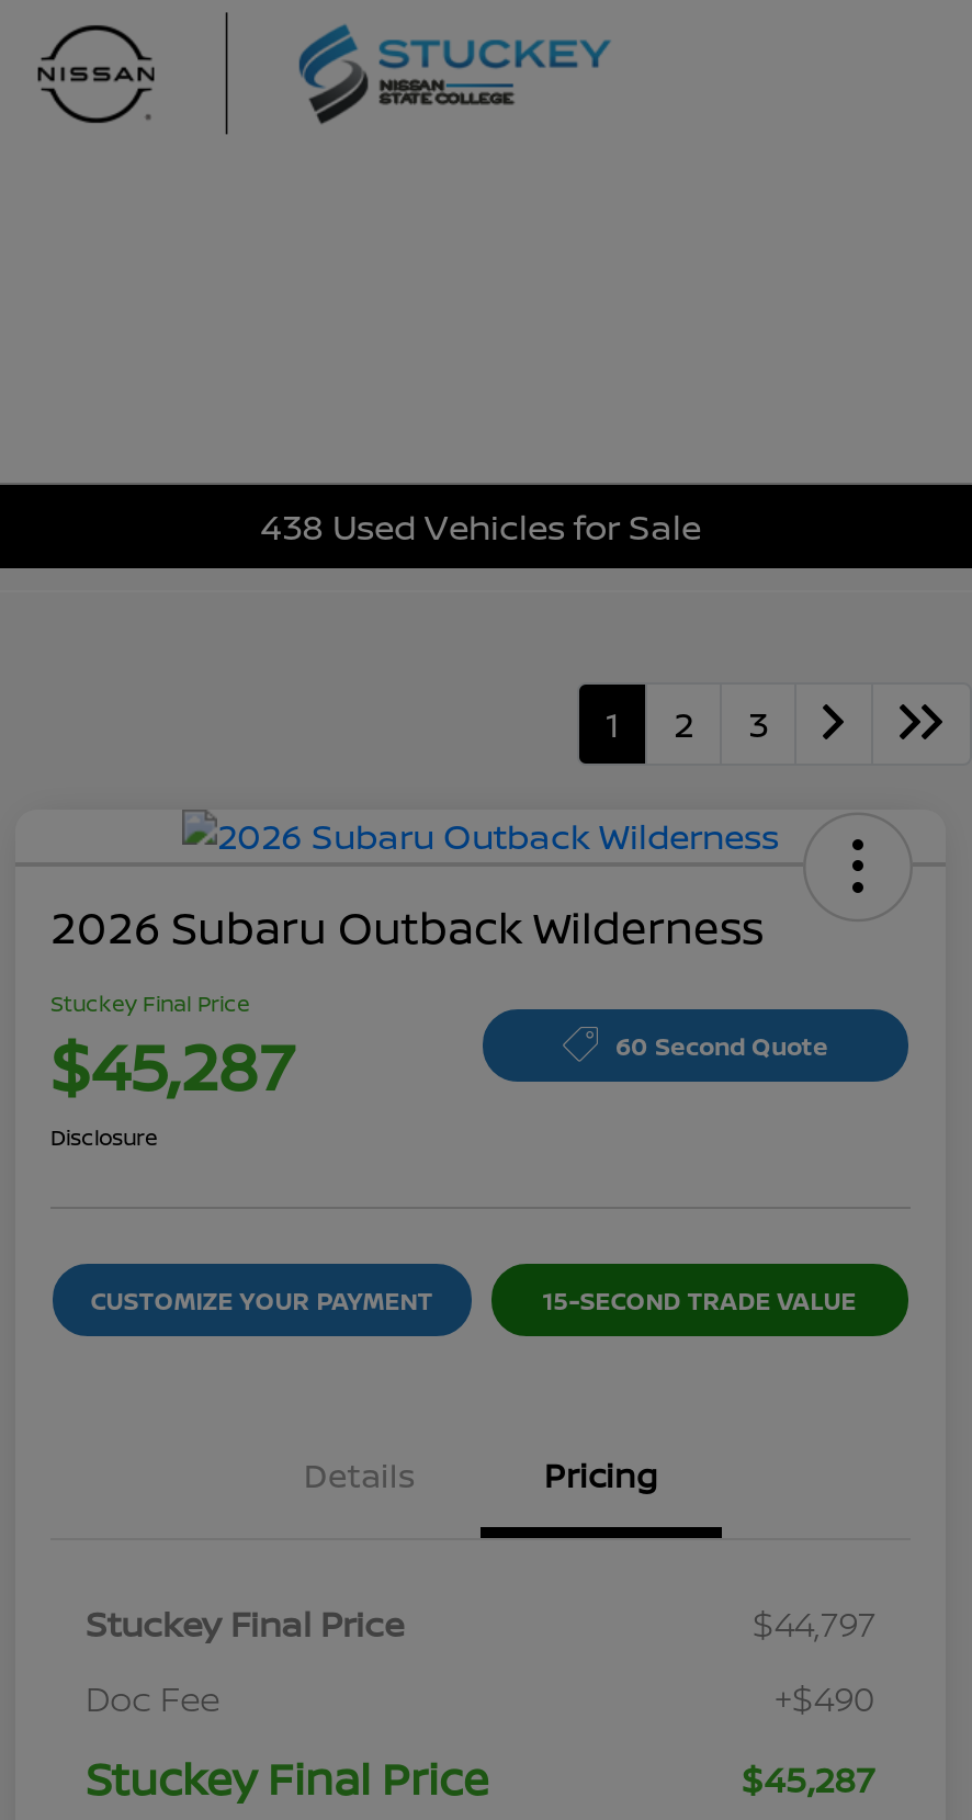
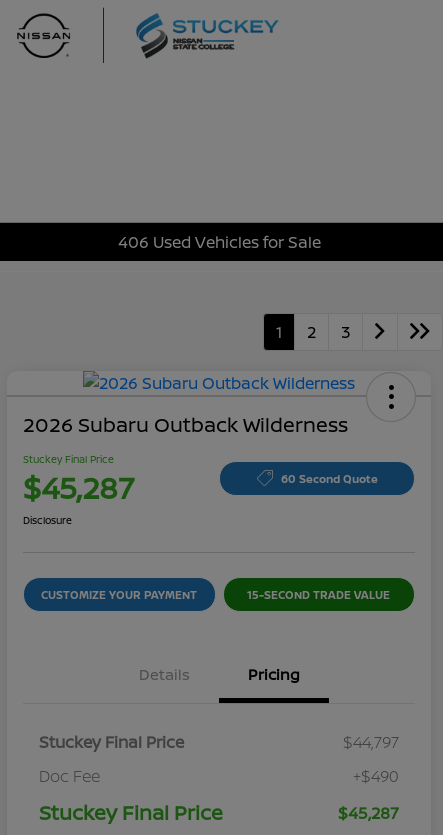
- 438 Used Vehicles for Sale
+ 406 Used Vehicles for Sale
